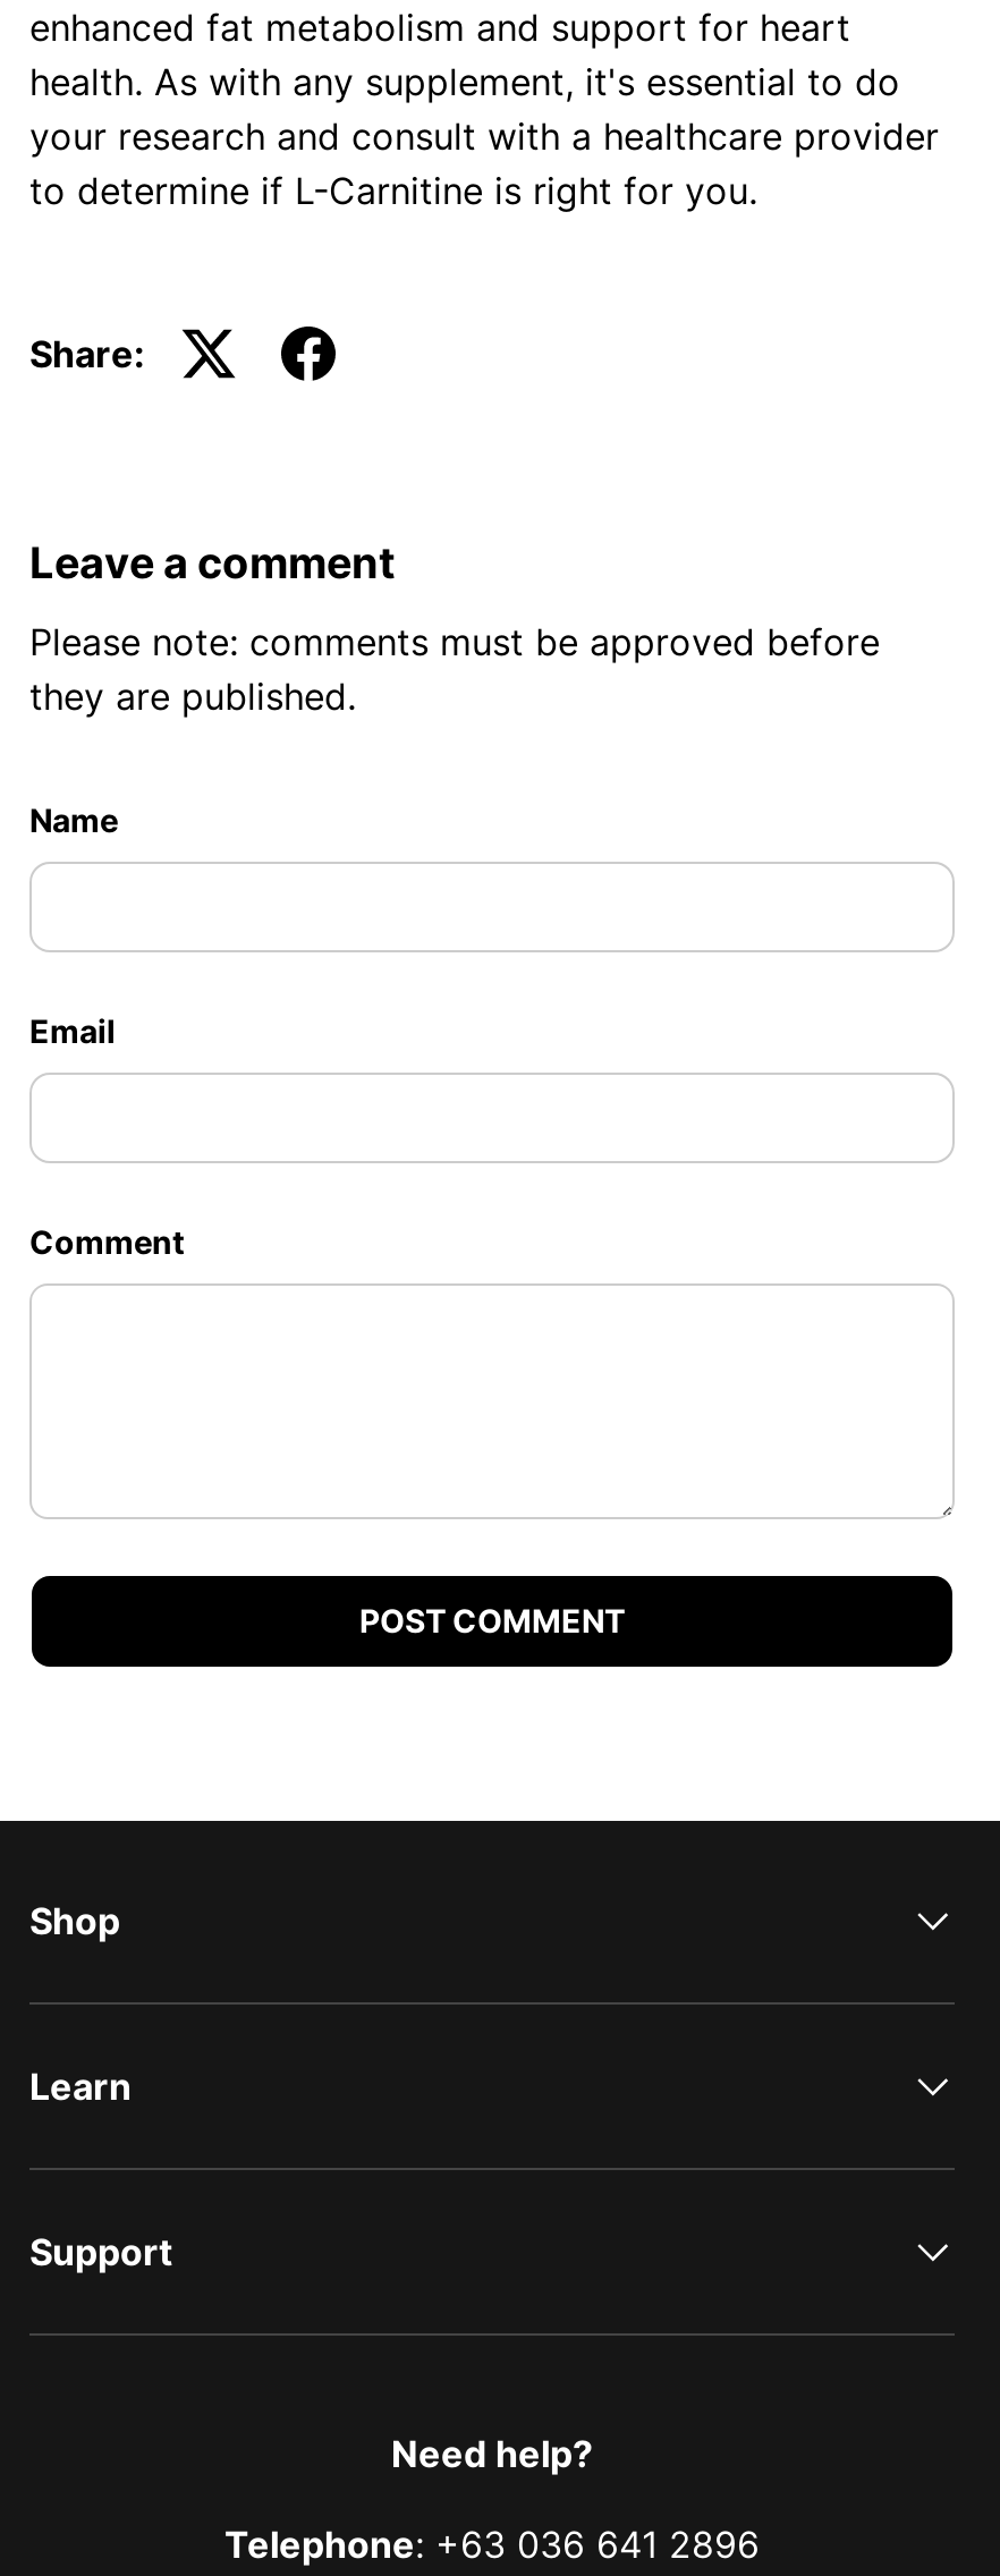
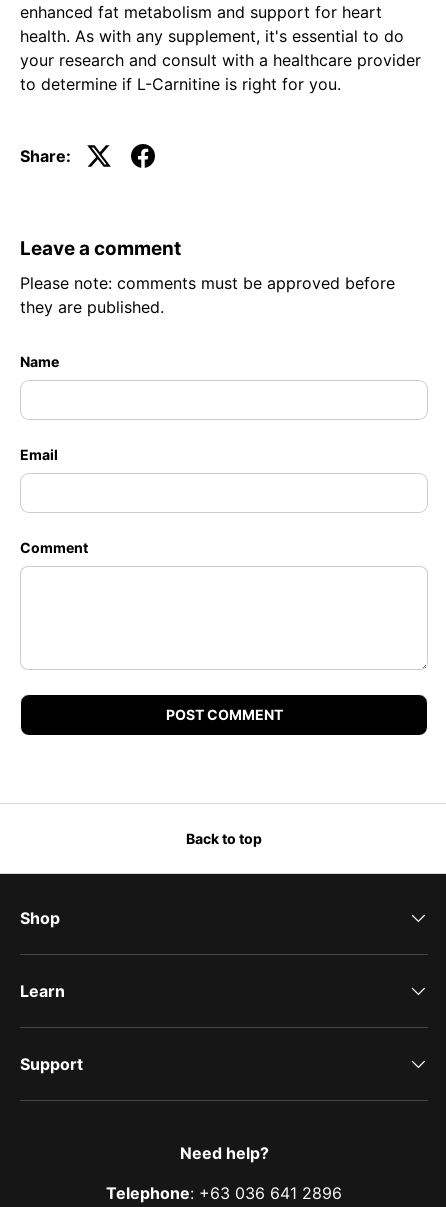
+ Back to top
